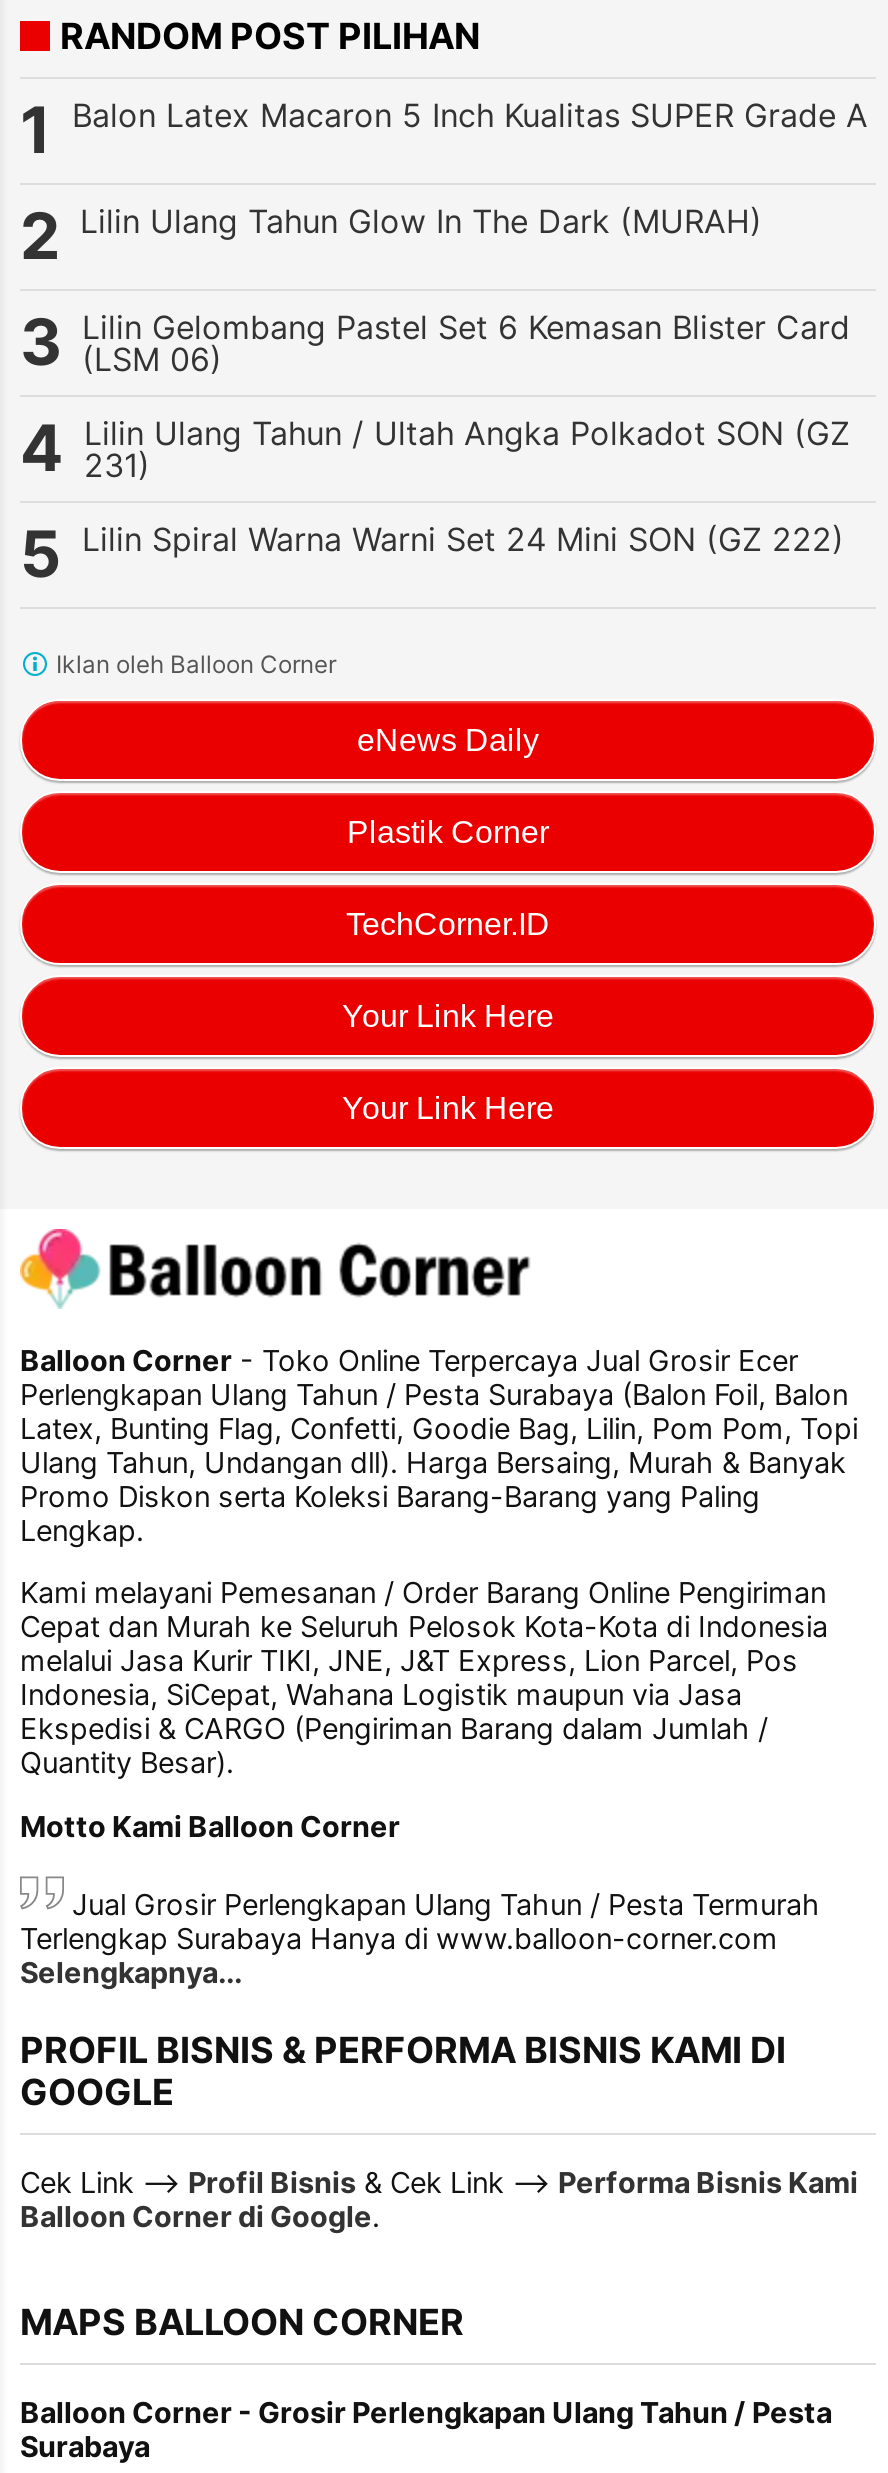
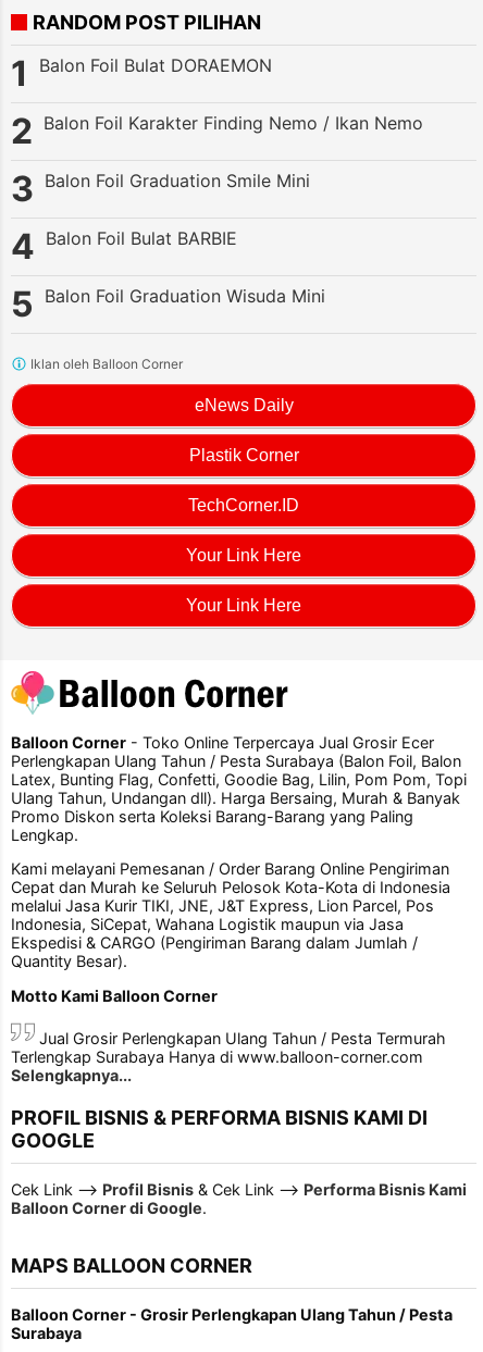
- Balon Latex Macaron 5 Inch Kualitas SUPER Grade A
+ Balon Foil Bulat DORAEMON

- Lilin Ulang Tahun Glow In The Dark (MURAH)
+ Balon Foil Karakter Finding Nemo / Ikan Nemo

- Lilin Gelombang Pastel Set 6 Kemasan Blister Card
- (LSM 06)
+ Balon Foil Graduation Smile Mini

- Lilin Ulang Tahun / Ultah Angka Polkadot SON (GZ
- 231)
+ Balon Foil Bulat BARBIE

- Lilin Spiral Warna Warni Set 24 Mini SON (GZ 222)
+ Balon Foil Graduation Wisuda Mini
